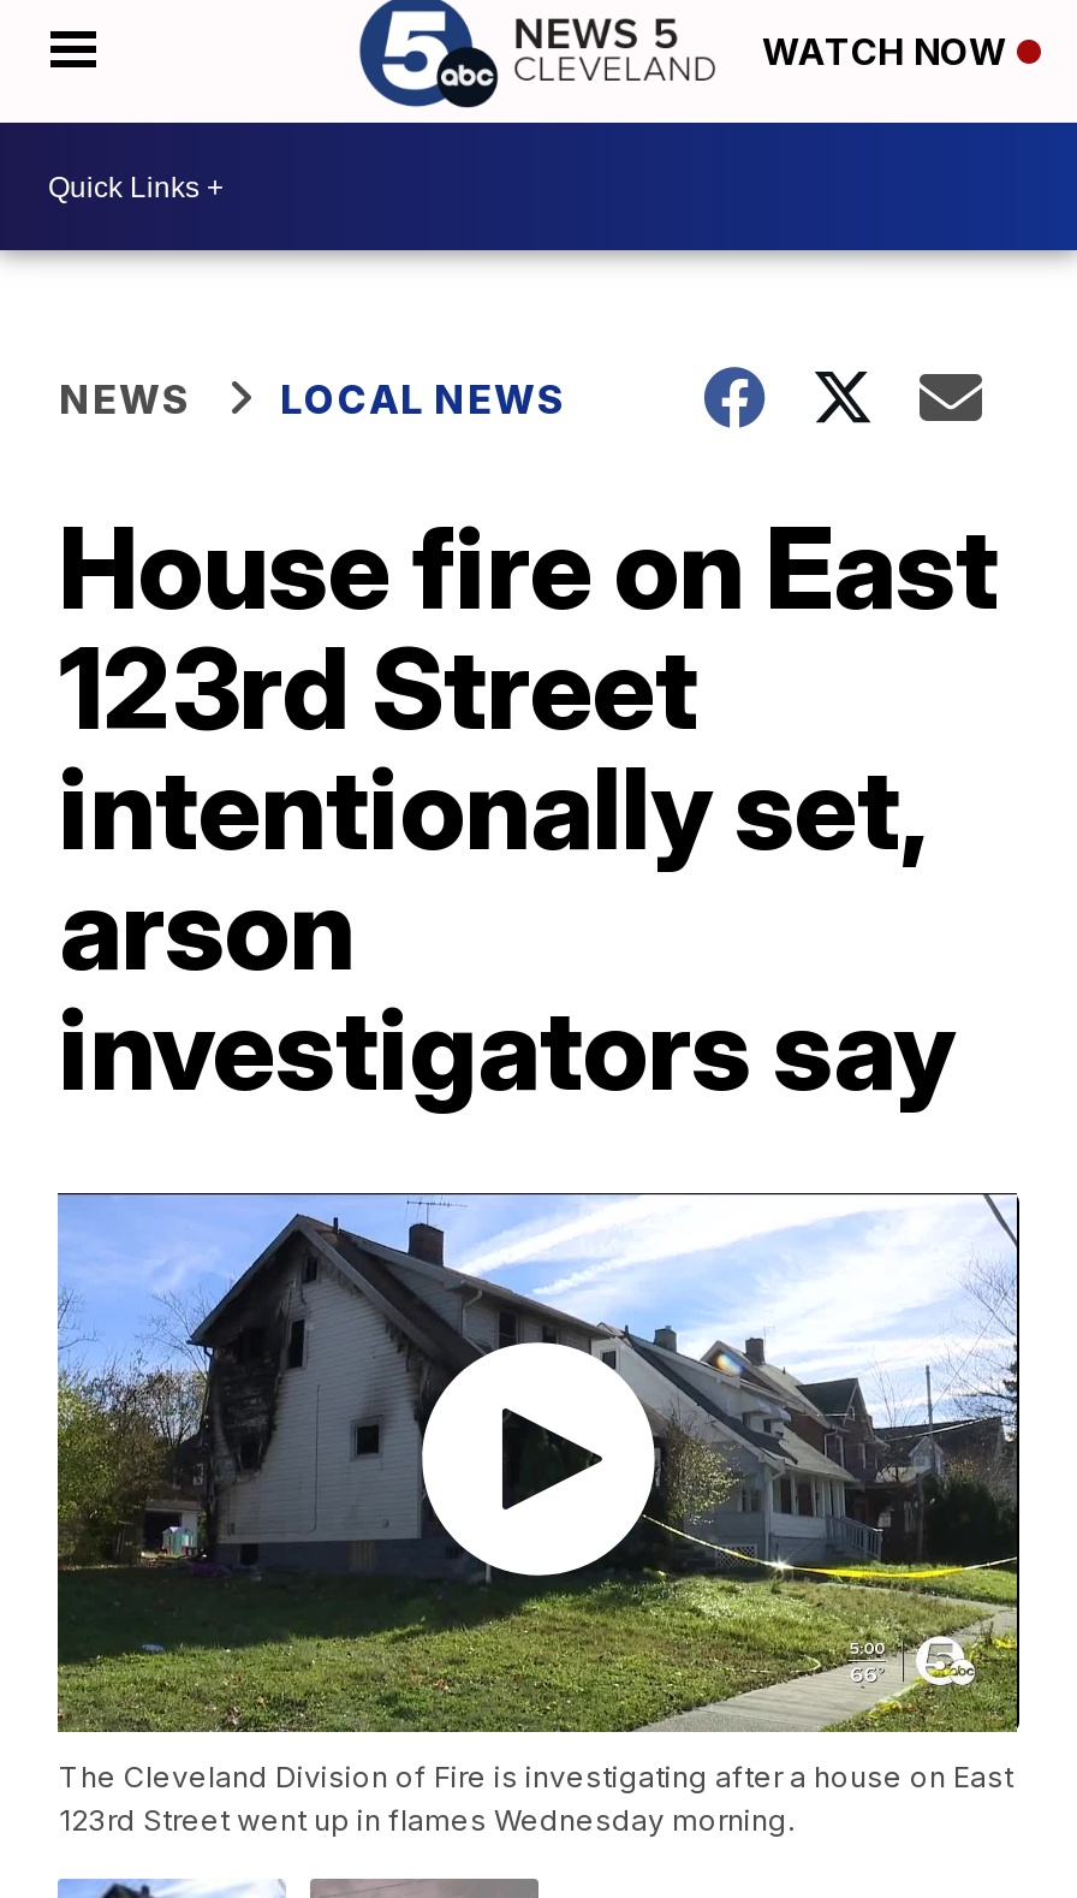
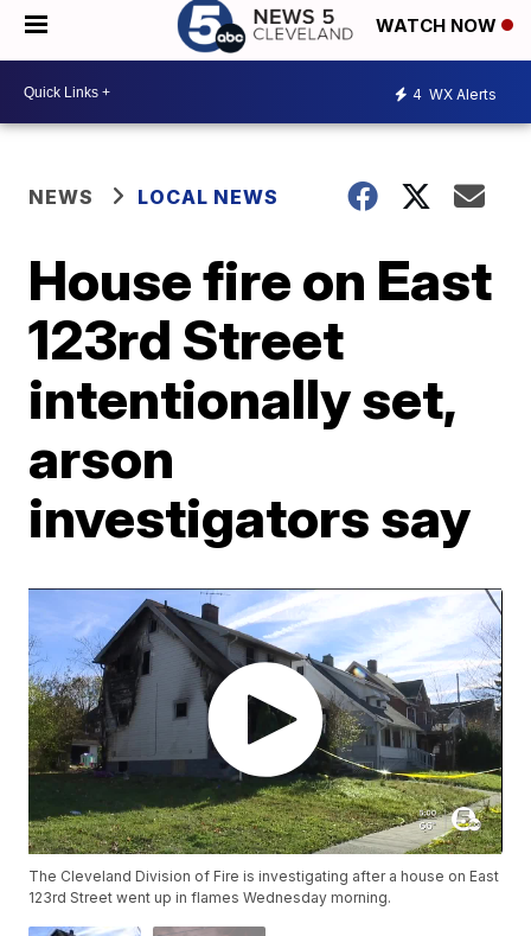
+ 4 WX Alerts
